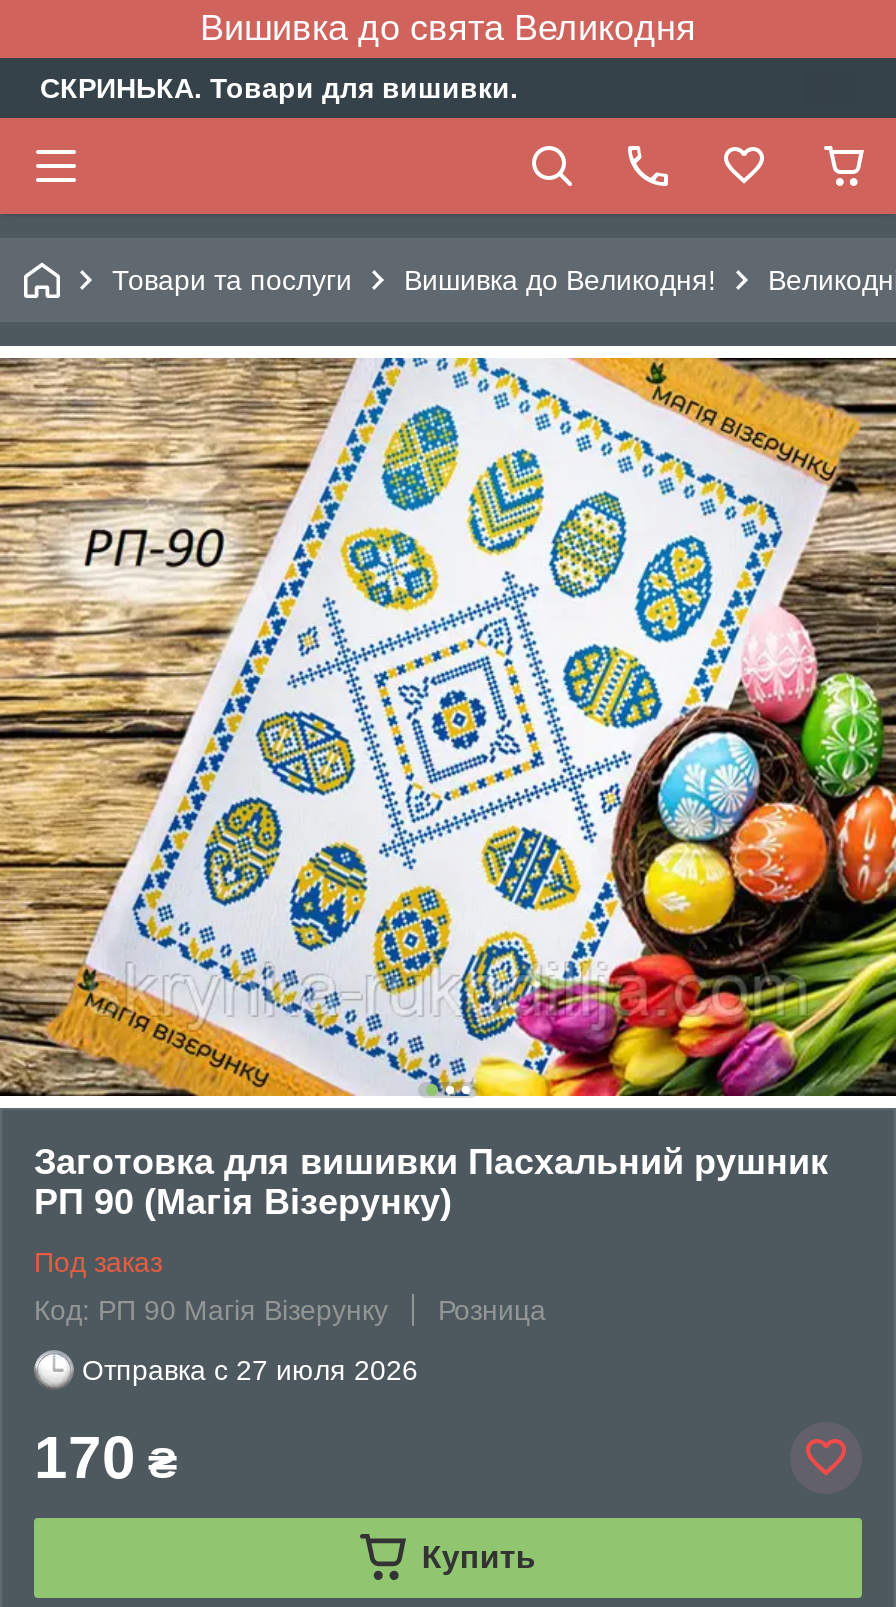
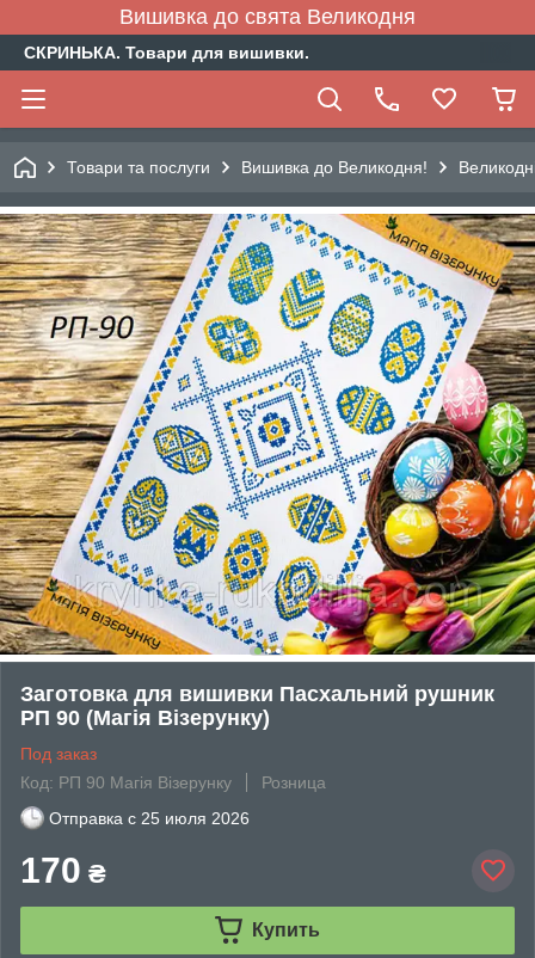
- Отправка с 27 июля 2026
+ Отправка с 25 июля 2026
